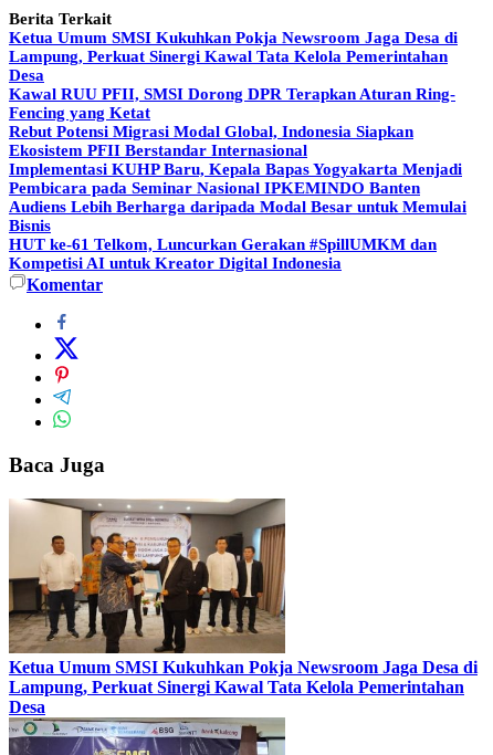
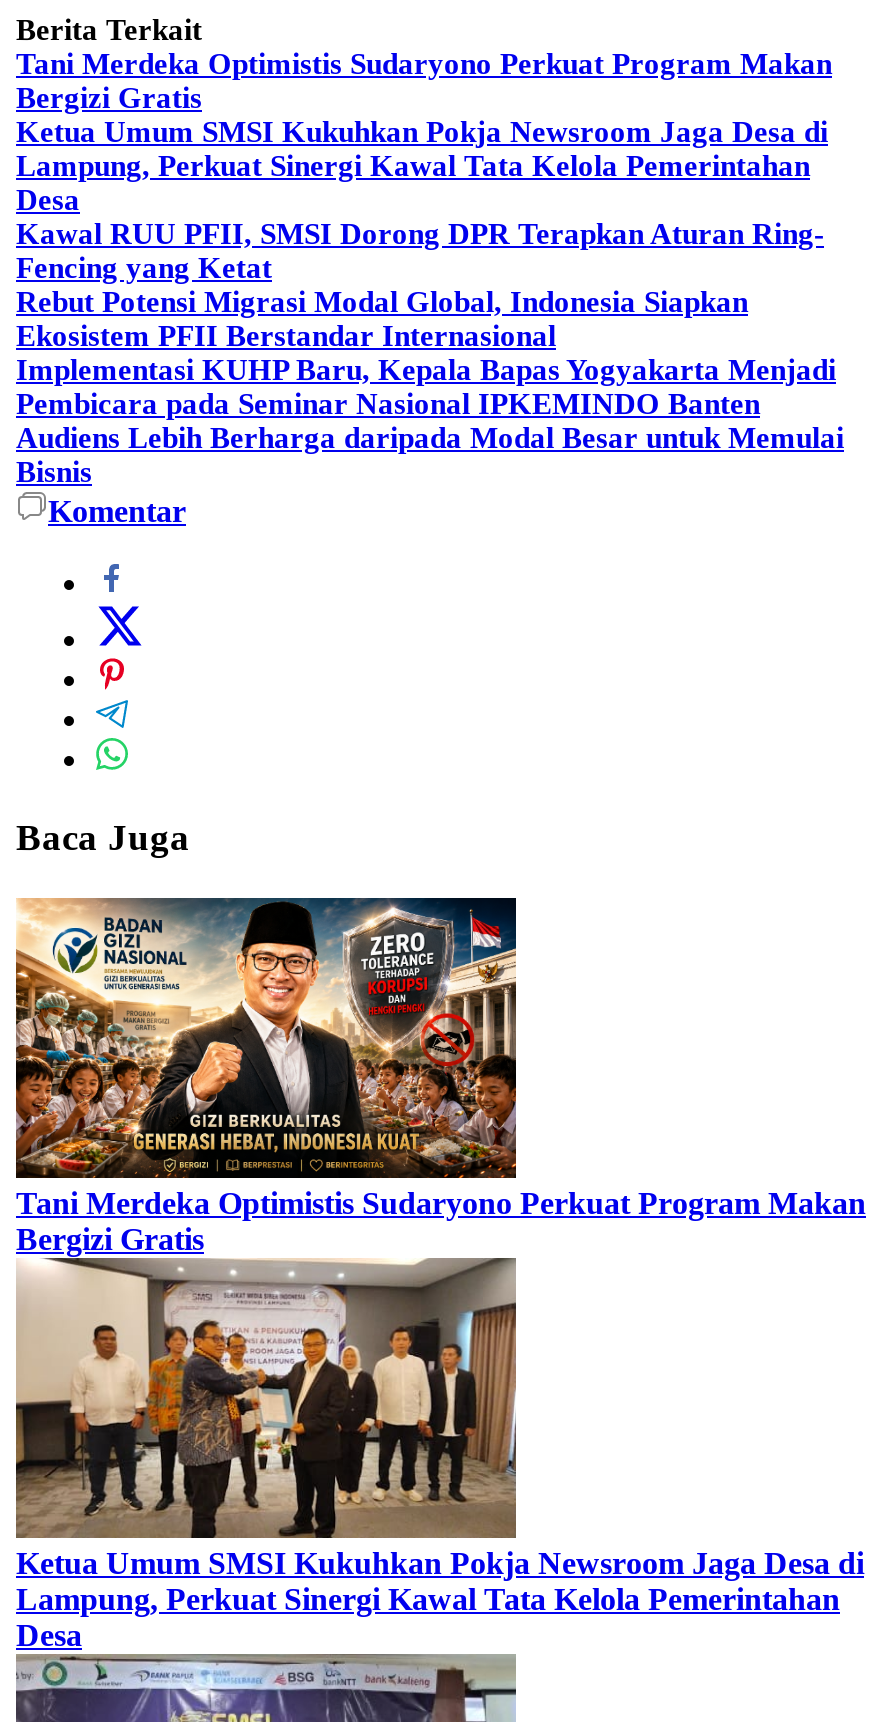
+ Tani Merdeka Optimistis Sudaryono Perkuat Program Makan
+ Bergizi Gratis

- HUT ke-61 Telkom, Luncurkan Gerakan #SpillUMKM dan
- Kompetisi AI untuk Kreator Digital Indonesia

+ [image]
+ Tani Merdeka Optimistis Sudaryono Perkuat Program Makan
+ Bergizi Gratis
